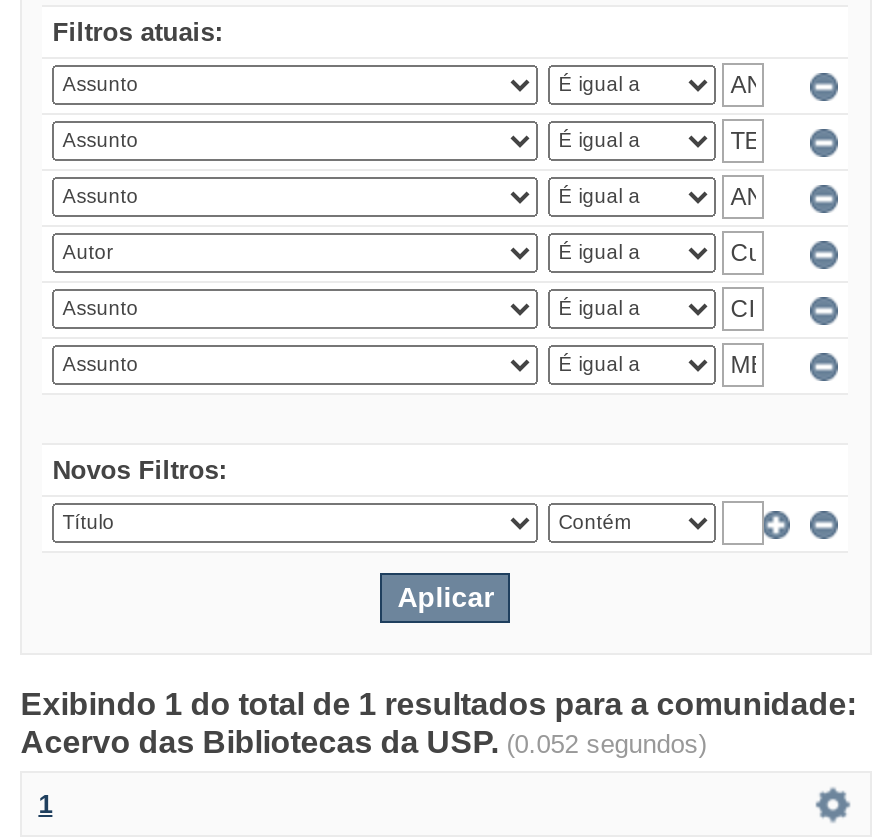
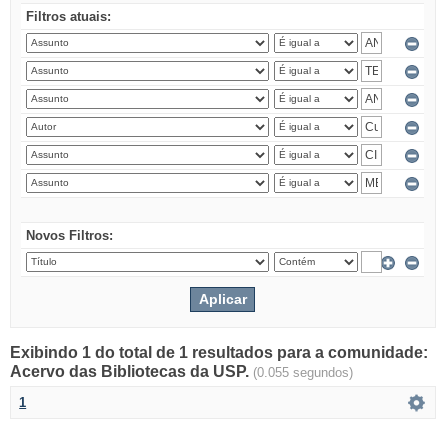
- Acervo das Bibliotecas da USP. (0.052 segundos)
+ Acervo das Bibliotecas da USP. (0.055 segundos)
